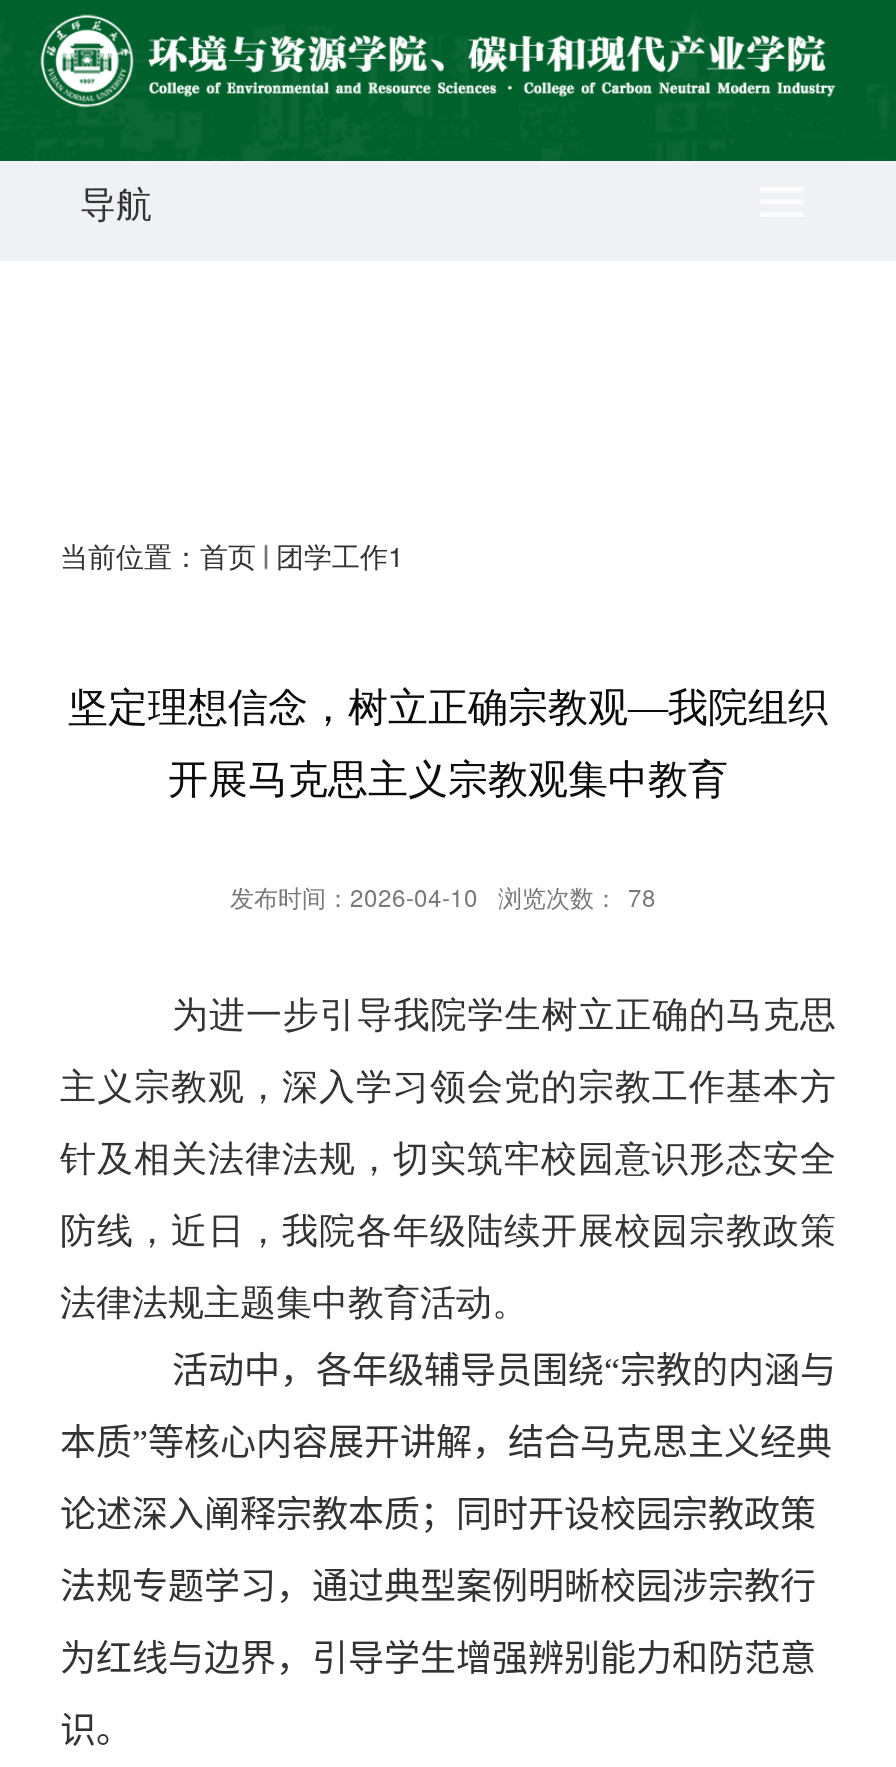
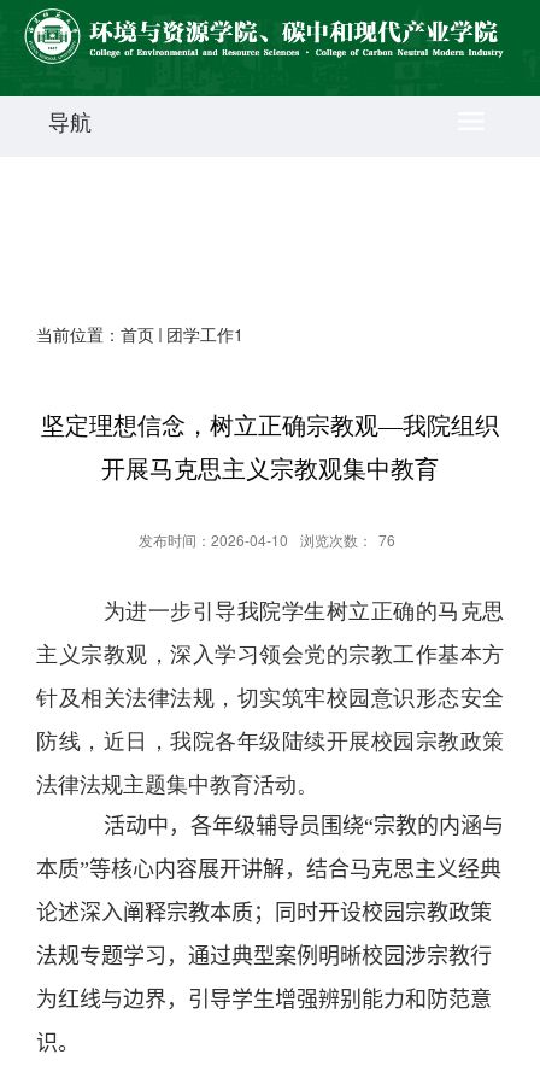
- 发布时间：2026-04-10 浏览次数： 78
+ 发布时间：2026-04-10 浏览次数： 76
